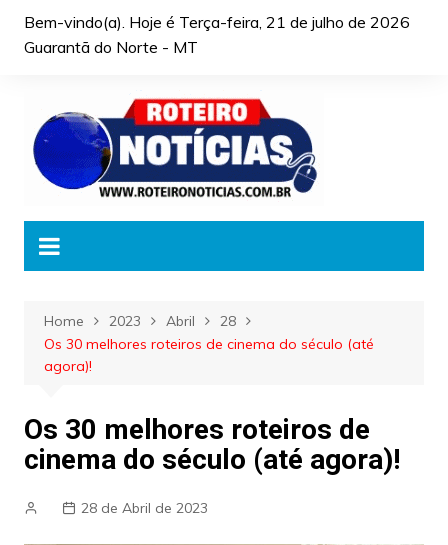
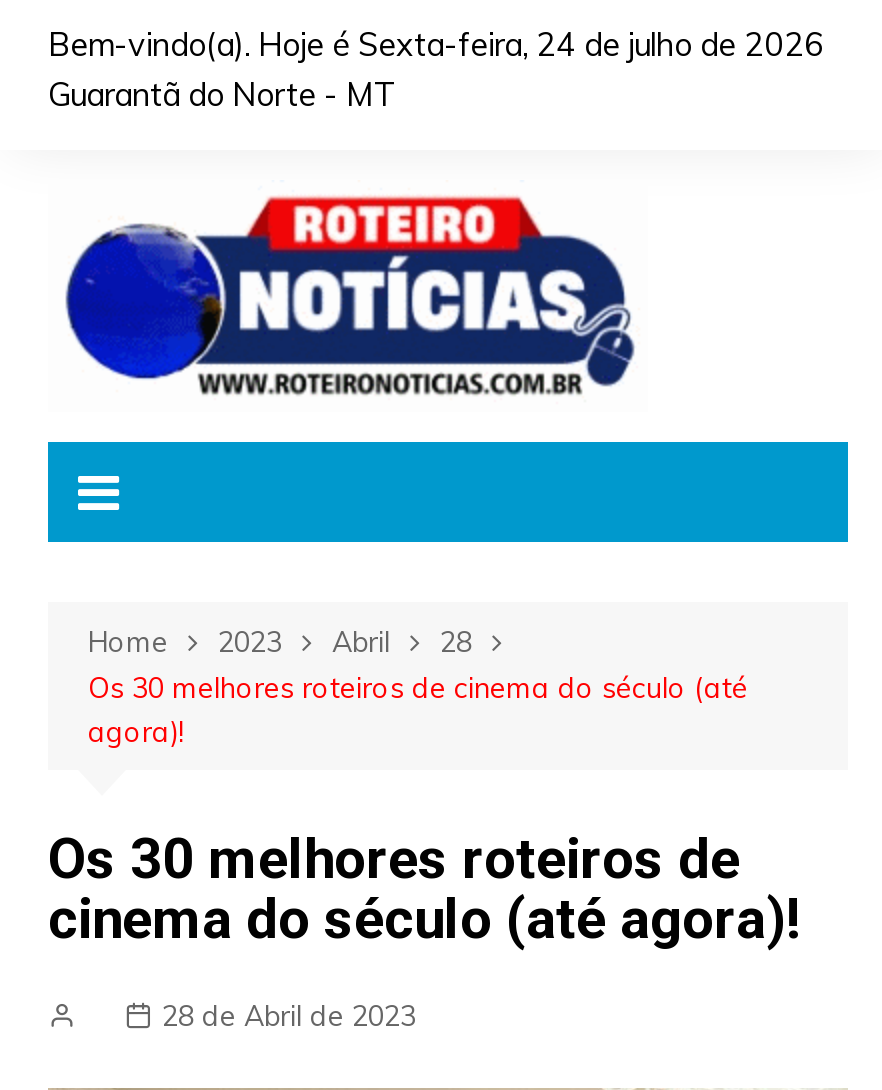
- Bem-vindo(a). Hoje é Terça-feira, 21 de julho de 2026
+ Bem-vindo(a). Hoje é Sexta-feira, 24 de julho de 2026
